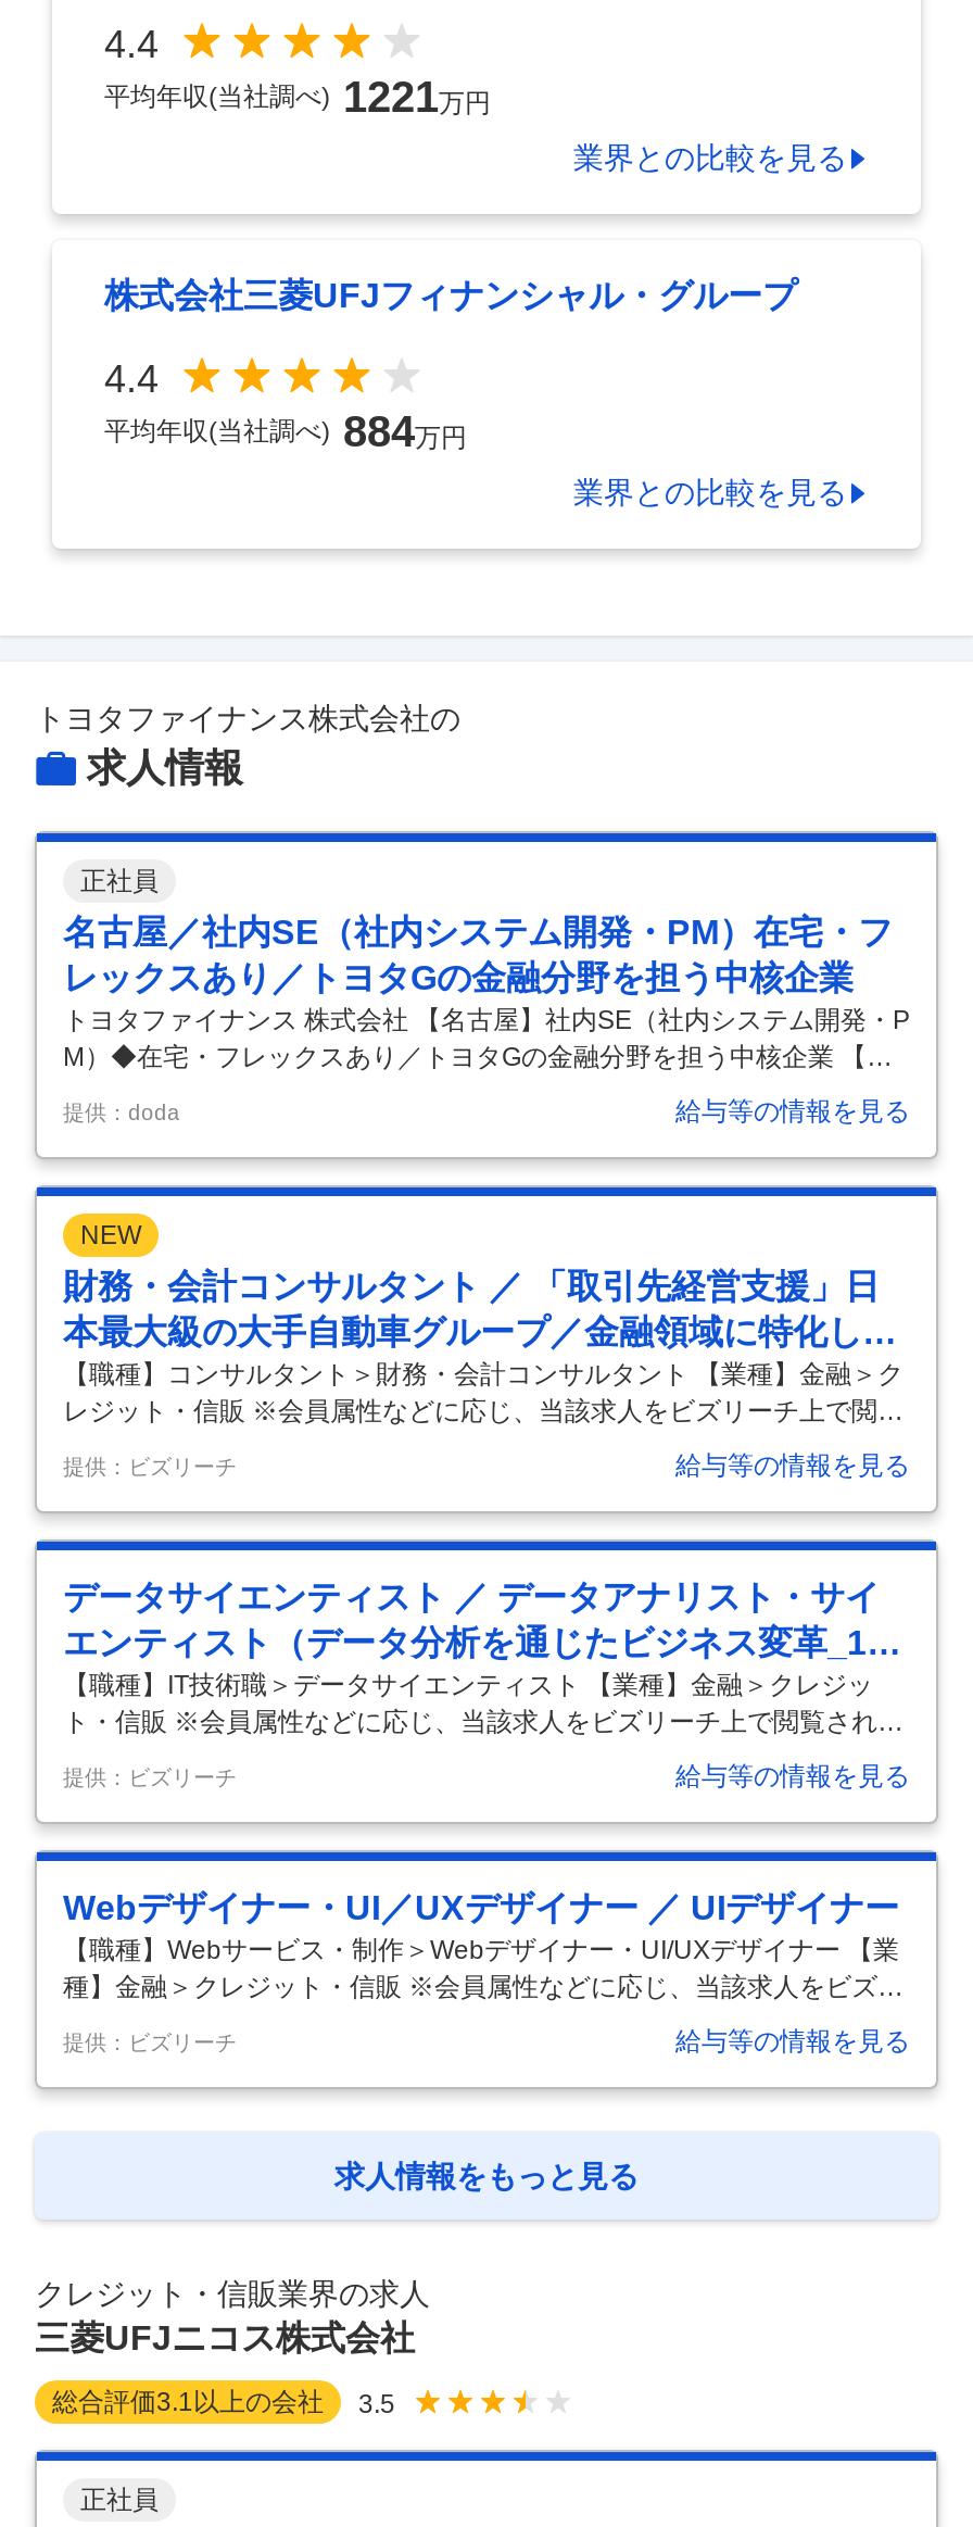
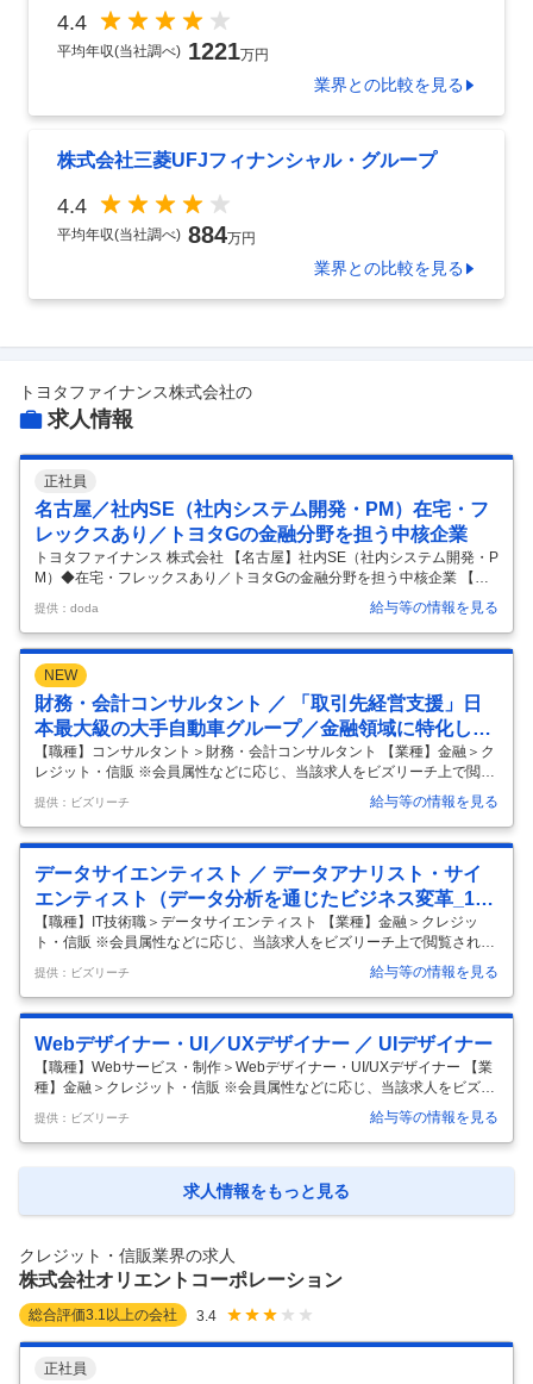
- 三菱UFJニコス株式会社
+ 株式会社オリエントコーポレーション

- 総合評価3.1以上の会社 3.5
+ 総合評価3.1以上の会社 3.4
